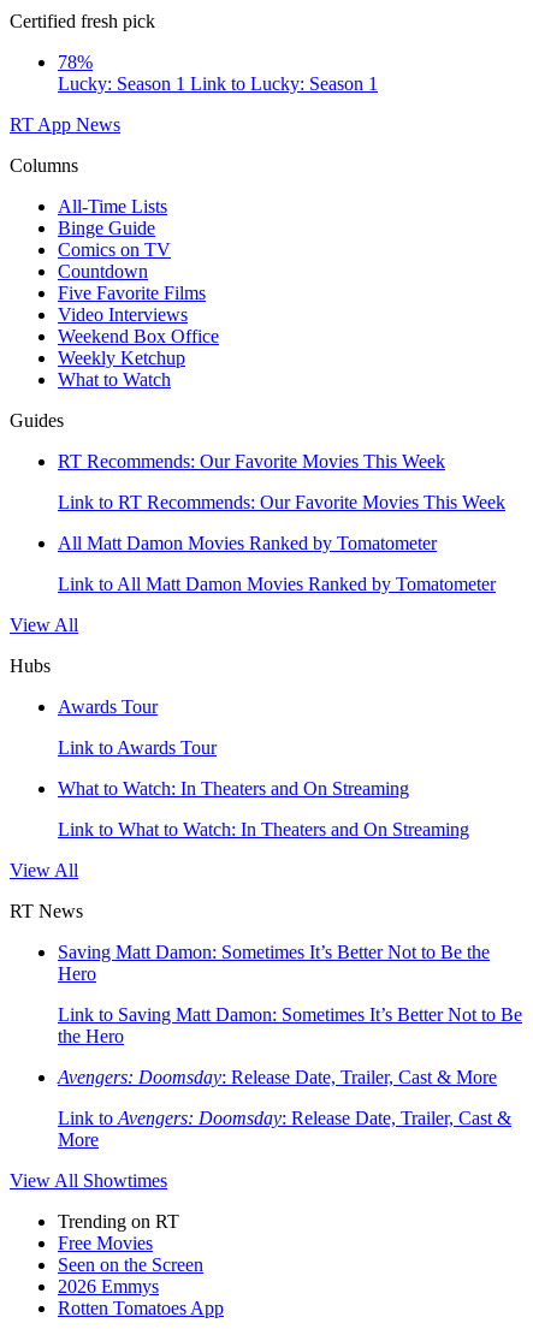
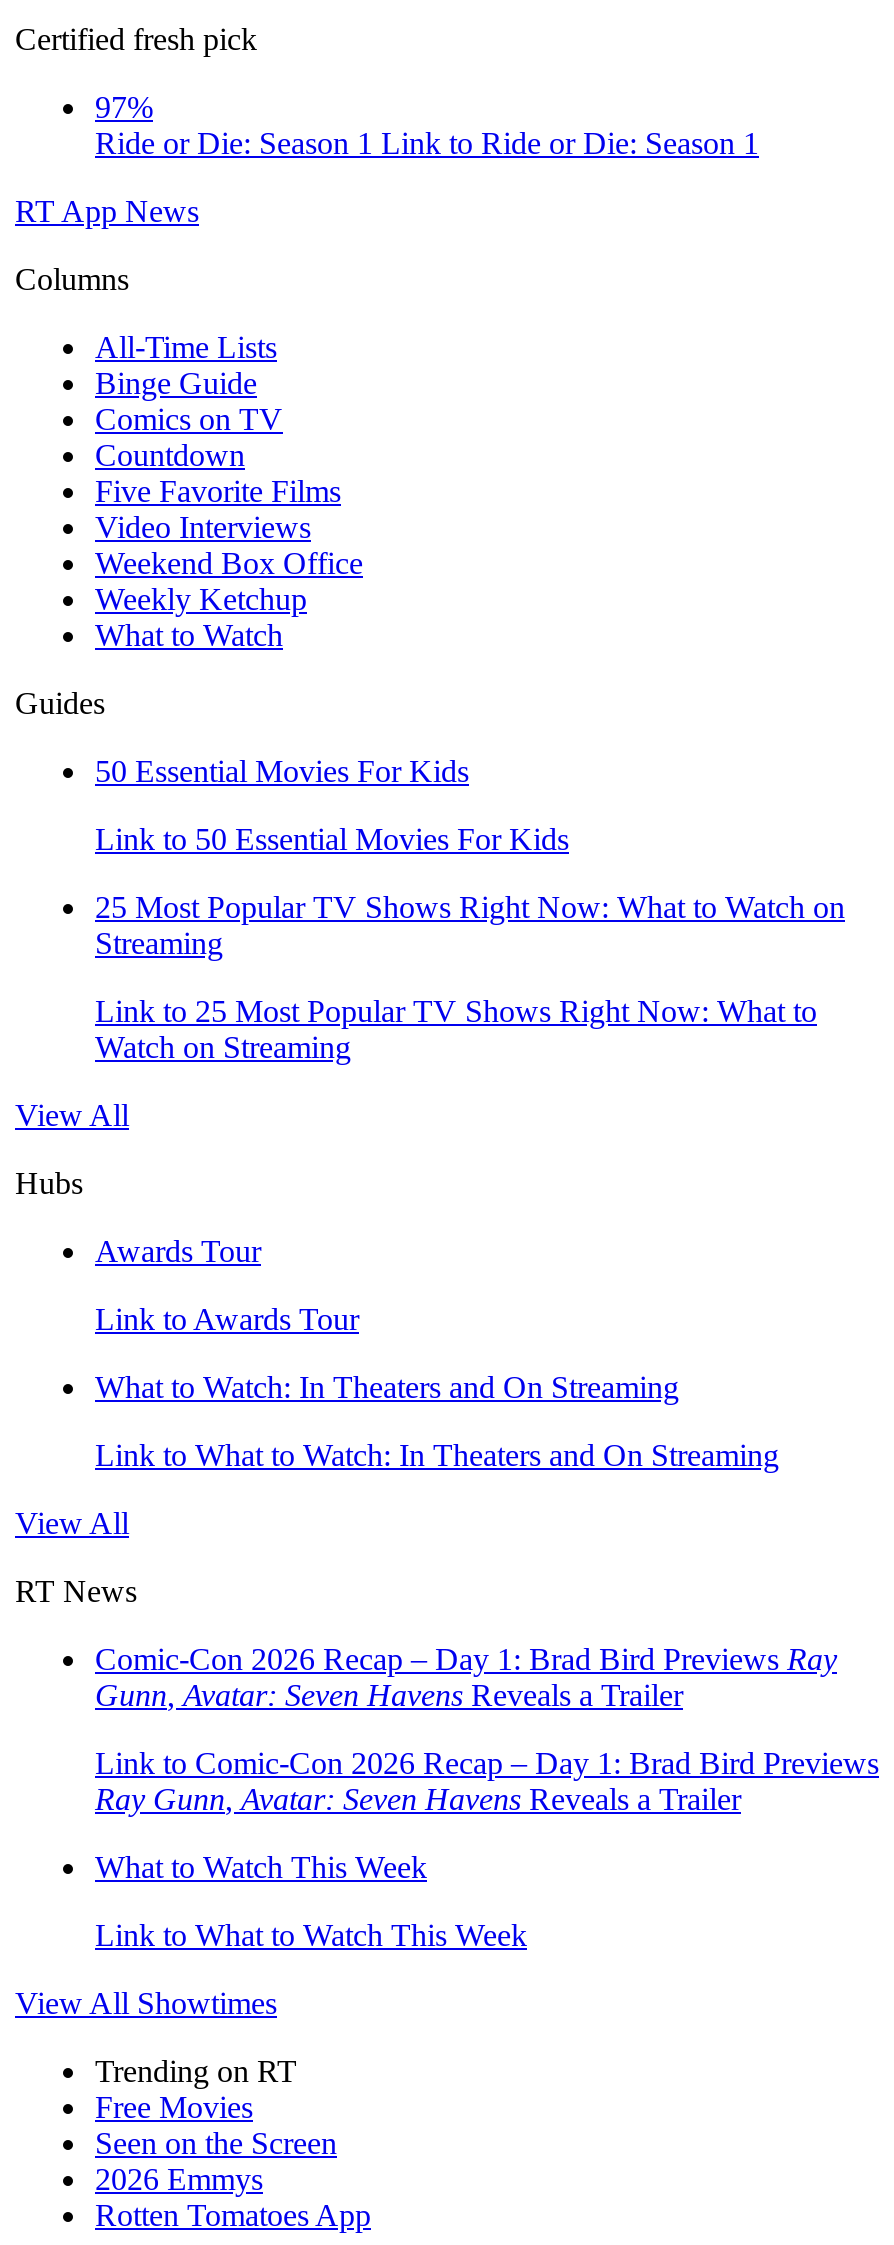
- 78%
- Lucky: Season 1 Link to Lucky: Season 1
+ 97%
+ Ride or Die: Season 1 Link to Ride or Die: Season 1

- RT Recommends: Our Favorite Movies This Week
+ 50 Essential Movies For Kids

- Link to RT Recommends: Our Favorite Movies This Week
+ Link to 50 Essential Movies For Kids

- All Matt Damon Movies Ranked by Tomatometer
+ 25 Most Popular TV Shows Right Now: What to Watch on
+ Streaming

- Link to All Matt Damon Movies Ranked by Tomatometer
+ Link to 25 Most Popular TV Shows Right Now: What to
+ Watch on Streaming

moved down: View All | Hubs | Awards Tour | Link to Awards Tour | What to Watch: In Theaters and On Streaming | Link to What to Watch: In Theaters and On Streaming | View All | RT News

- Saving Matt Damon: Sometimes It’s Better Not to Be the
- Hero
+ Comic-Con 2026 Recap – Day 1: Brad Bird Previews Ray
+ Gunn, Avatar: Seven Havens Reveals a Trailer

- Link to Saving Matt Damon: Sometimes It’s Better Not to Be
- the Hero
+ Link to Comic-Con 2026 Recap – Day 1: Brad Bird Previews
+ Ray Gunn, Avatar: Seven Havens Reveals a Trailer

- Avengers: Doomsday: Release Date, Trailer, Cast & More
+ What to Watch This Week

- Link to Avengers: Doomsday: Release Date, Trailer, Cast &
- More
+ Link to What to Watch This Week
